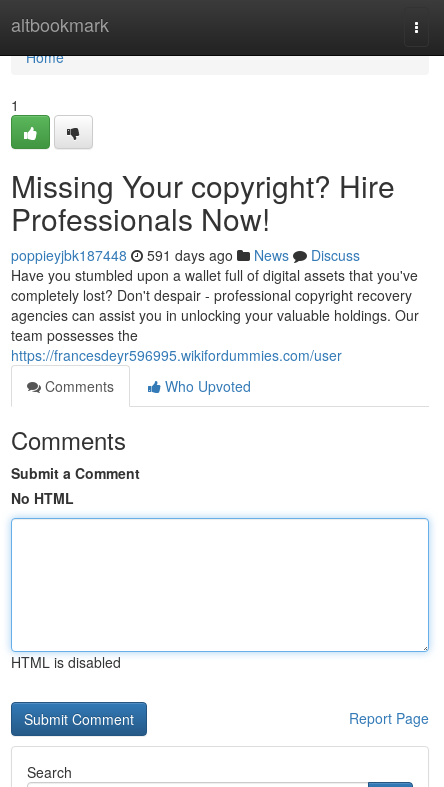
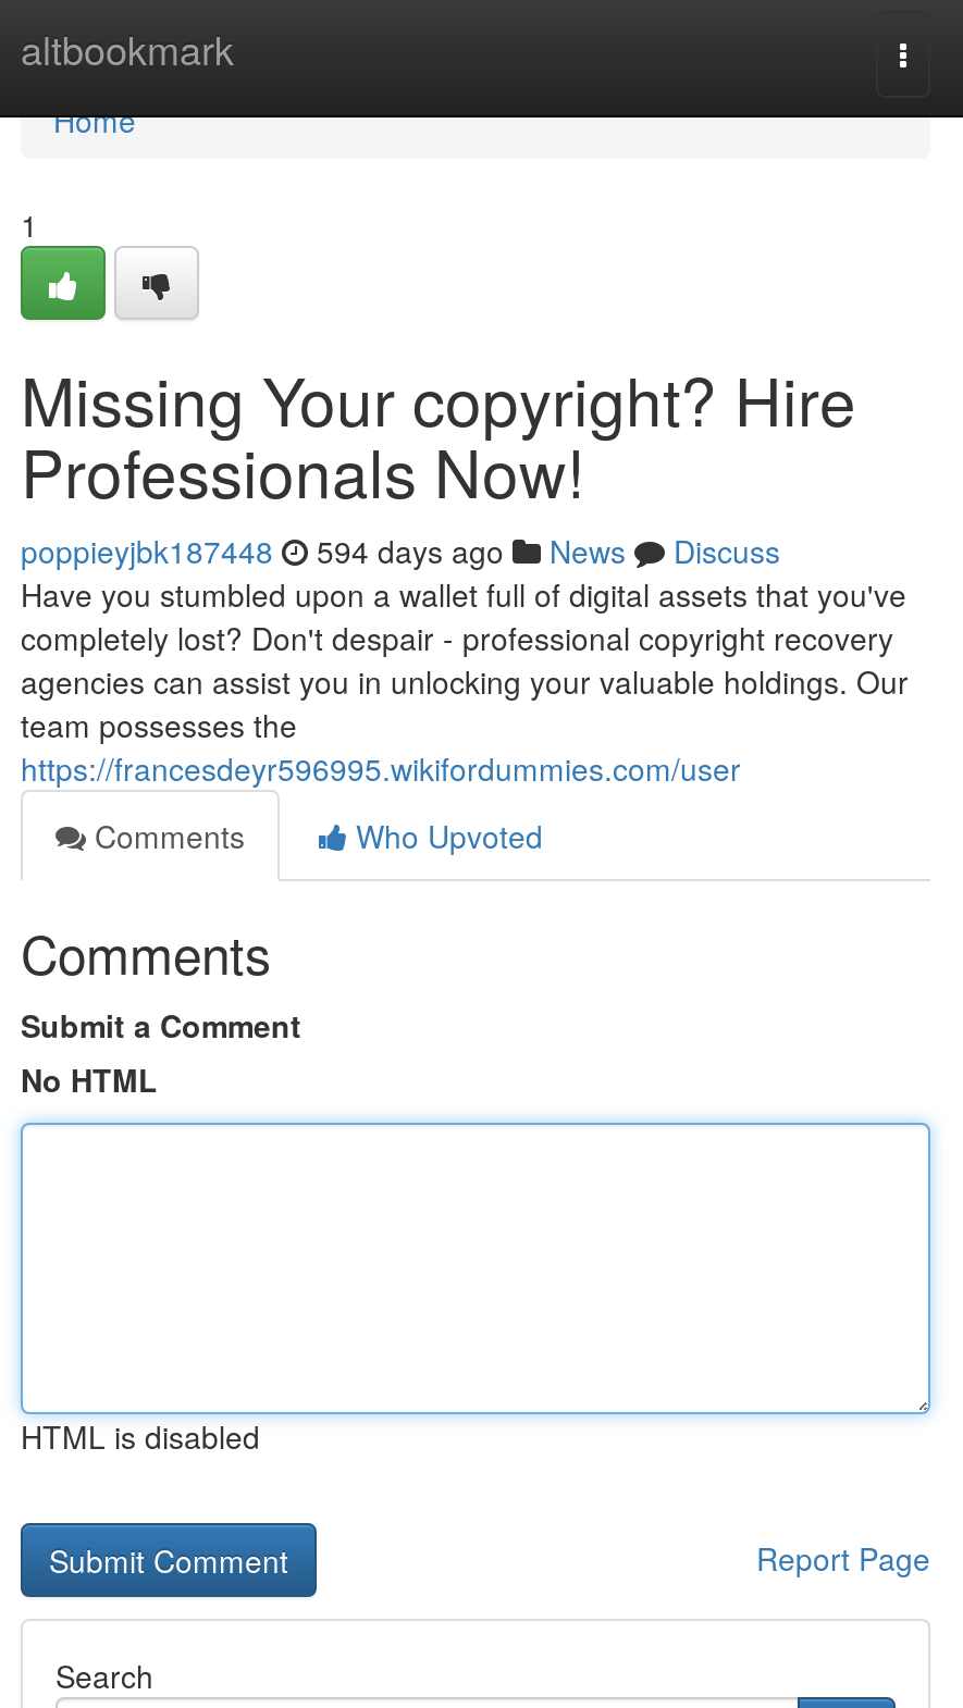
- poppieyjbk187448 591 days ago News Discuss
+ poppieyjbk187448 594 days ago News Discuss
